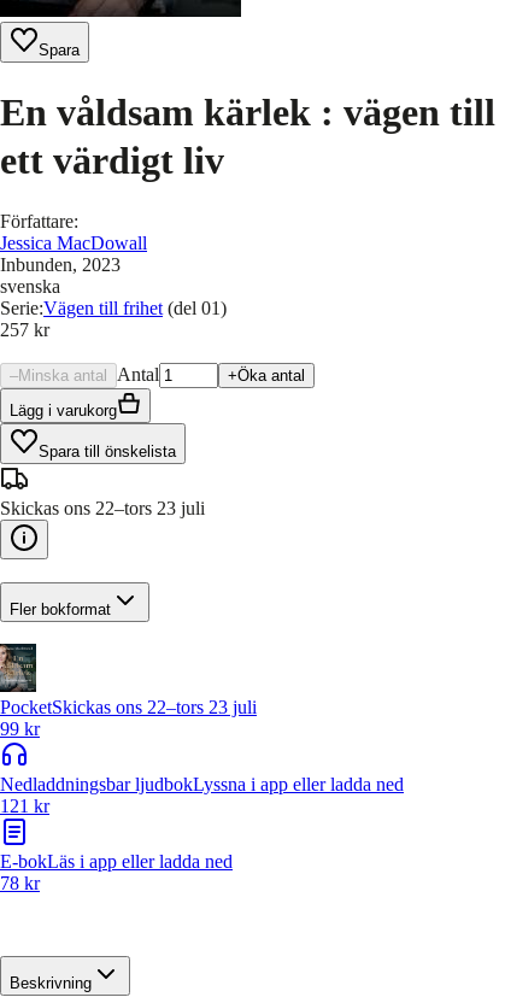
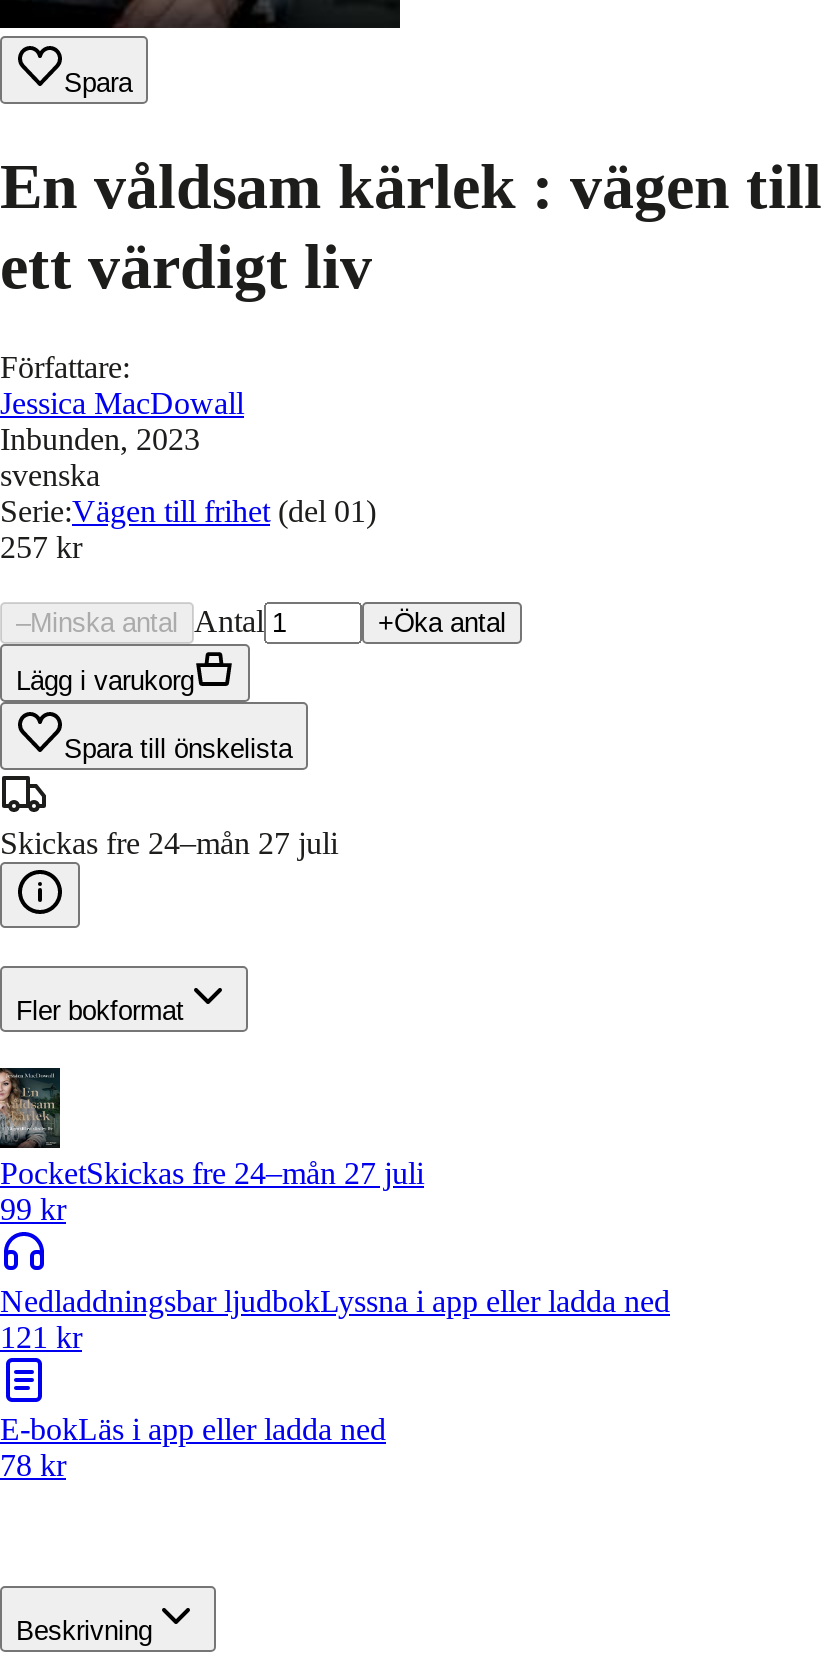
- Skickas ons 22–tors 23 juli
+ Skickas fre 24–mån 27 juli

- PocketSkickas ons 22–tors 23 juli
+ PocketSkickas fre 24–mån 27 juli
